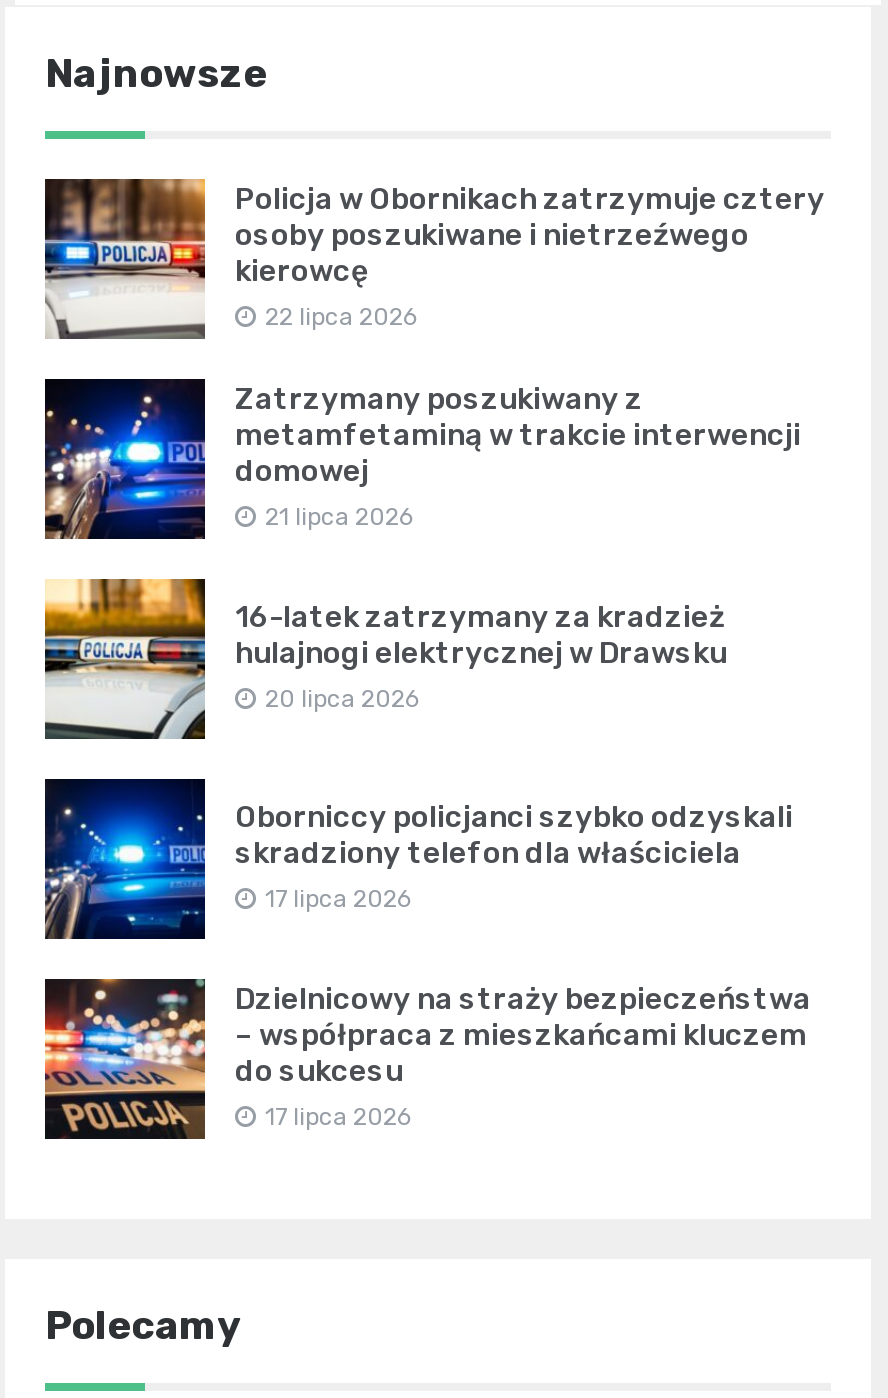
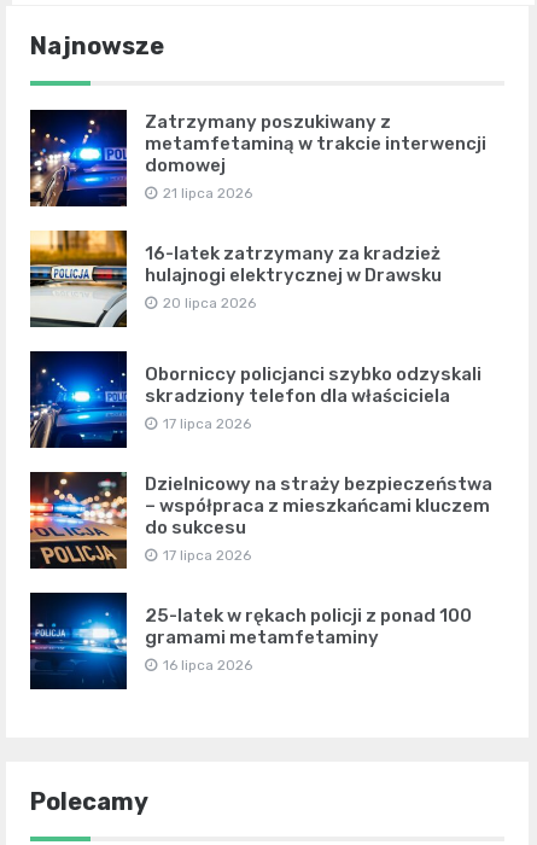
- [image]
- Policja w Obornikach zatrzymuje cztery
- osoby poszukiwane i nietrzeźwego
- kierowcę
- 22 lipca 2026

moved up: [image] | Zatrzymany poszukiwany z | metamfetaminą w trakcie interwencji | ... | do sukcesu | 17 lipca 2026

+ [image]
+ 25-latek w rękach policji z ponad 100
+ gramami metamfetaminy
+ 16 lipca 2026
